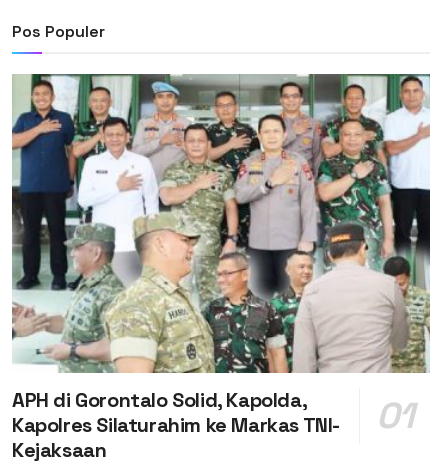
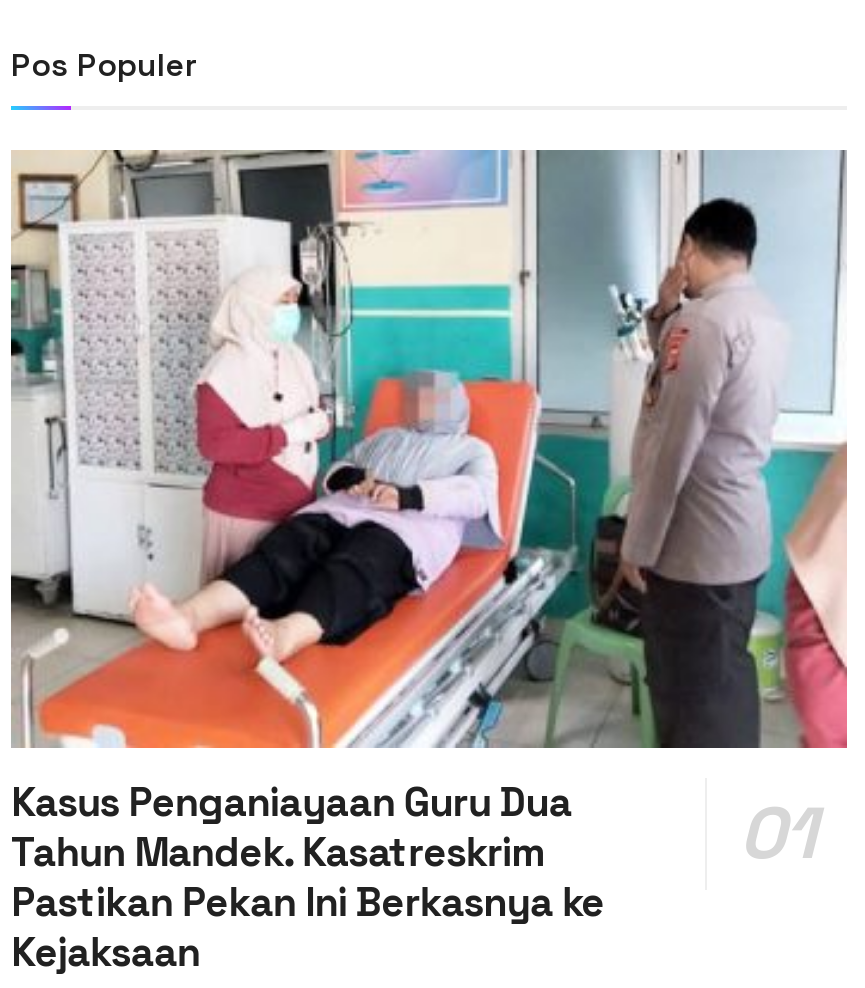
- [image]
- APH di Gorontalo Solid, Kapolda,
- Kapolres Silaturahim ke Markas TNI-
+ [image]
+ Kasus Penganiayaan Guru Dua
+ Tahun Mandek. Kasatreskrim
+ Pastikan Pekan Ini Berkasnya ke
